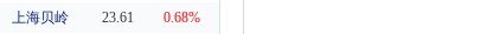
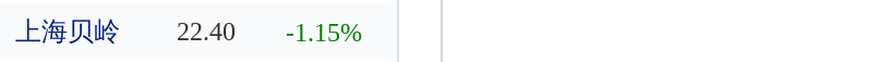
- 23.61
+ 22.40

- 0.68%
+ -1.15%
